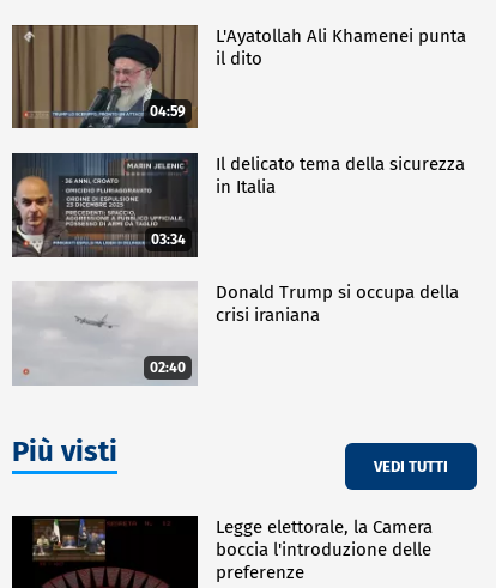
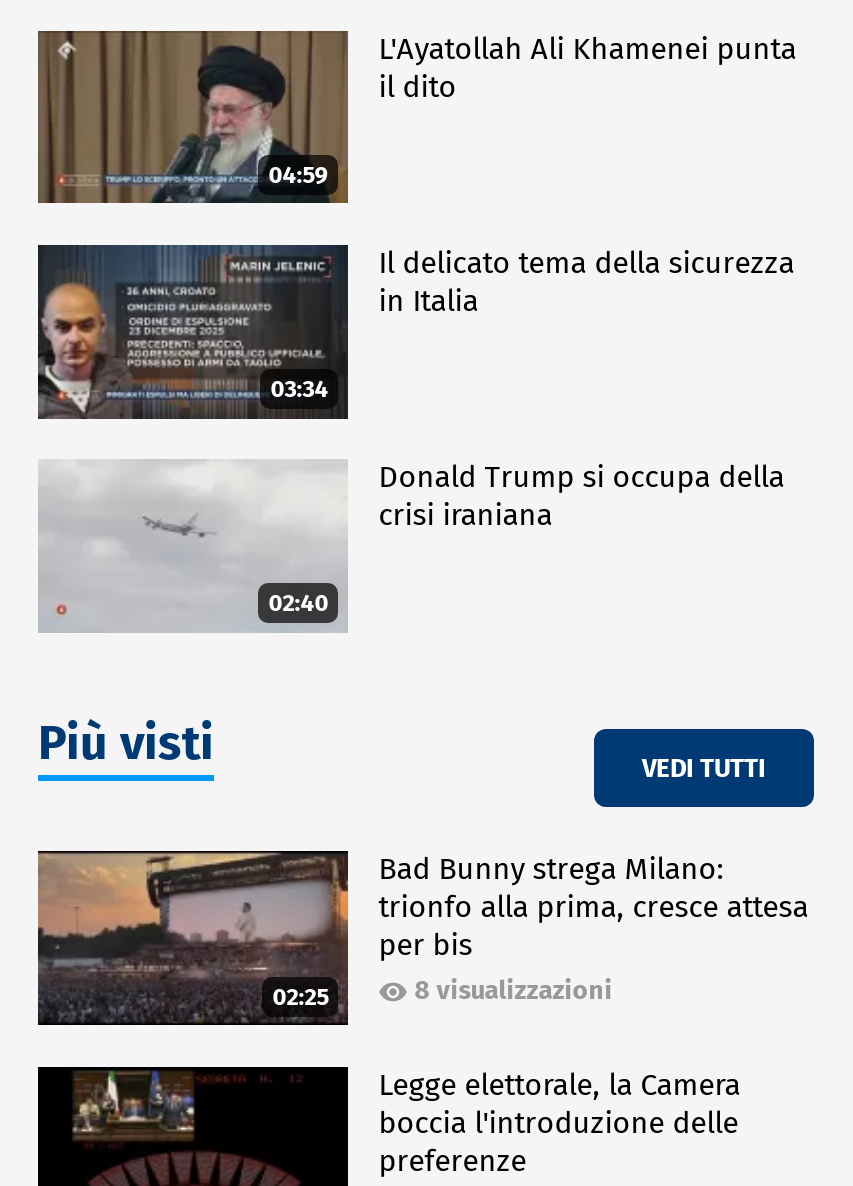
+ [image]
+ 02:25

+ Bad Bunny strega Milano:
+ trionfo alla prima, cresce attesa
+ per bis
+ 8 visualizzazioni
